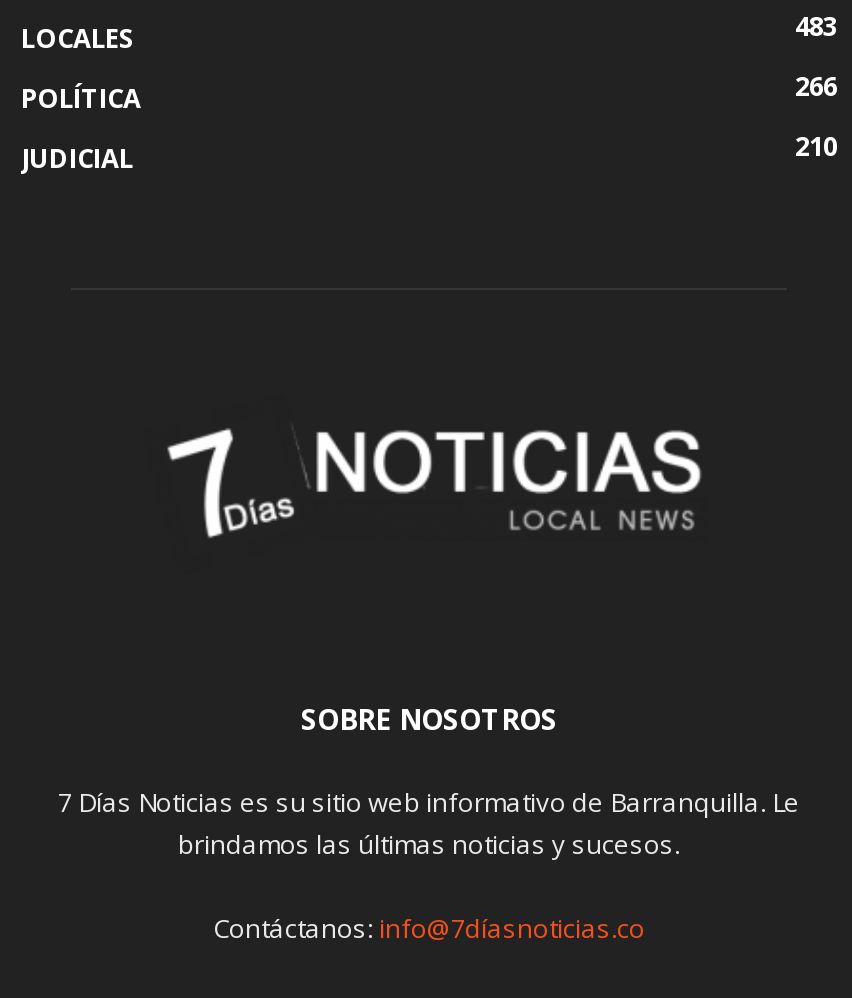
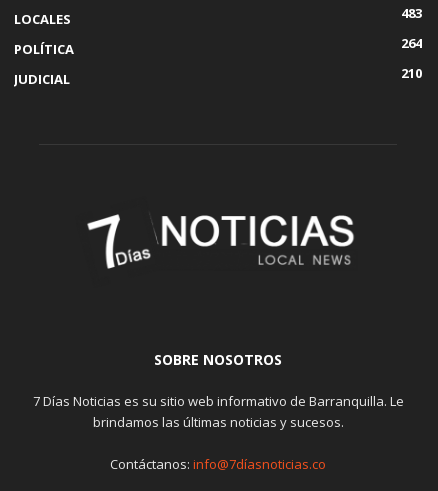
- 266
+ 264
